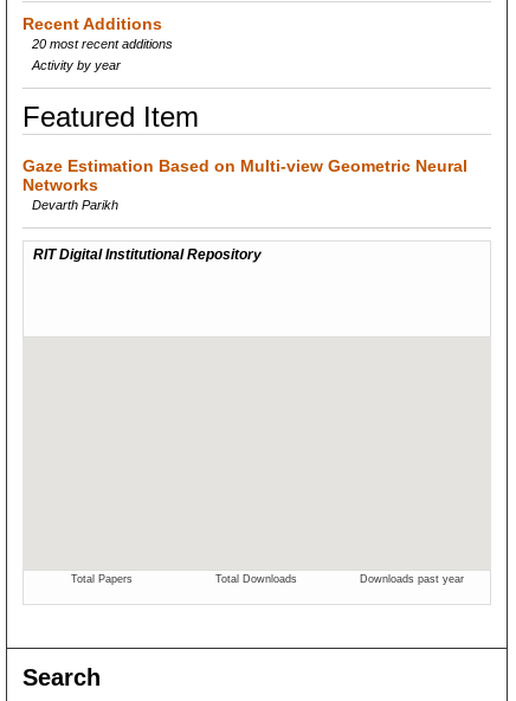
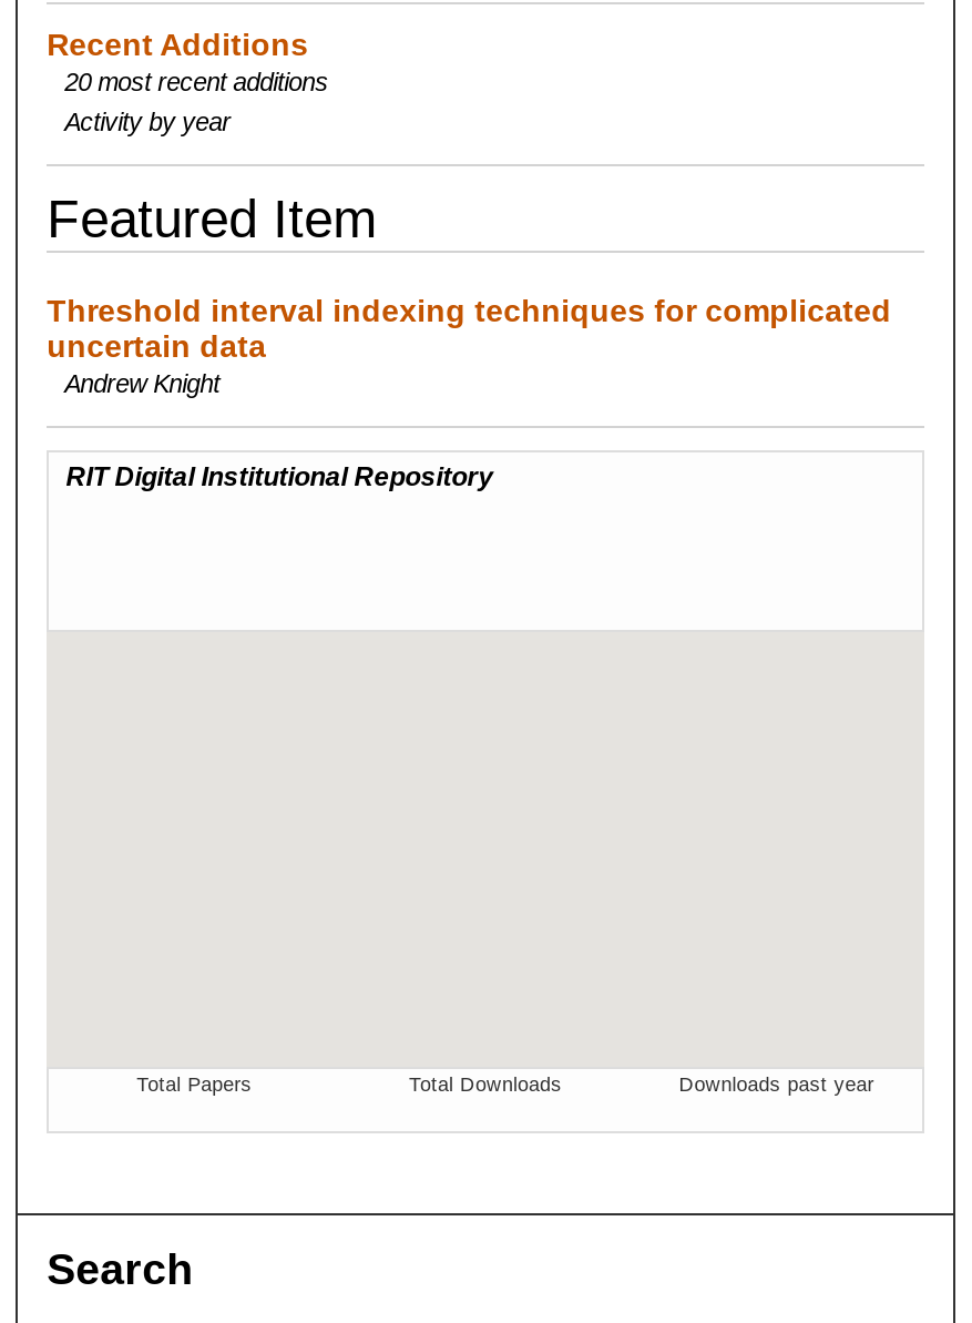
- Gaze Estimation Based on Multi-view Geometric Neural
- Networks
- Devarth Parikh
+ Threshold interval indexing techniques for complicated
+ uncertain data
+ Andrew Knight
